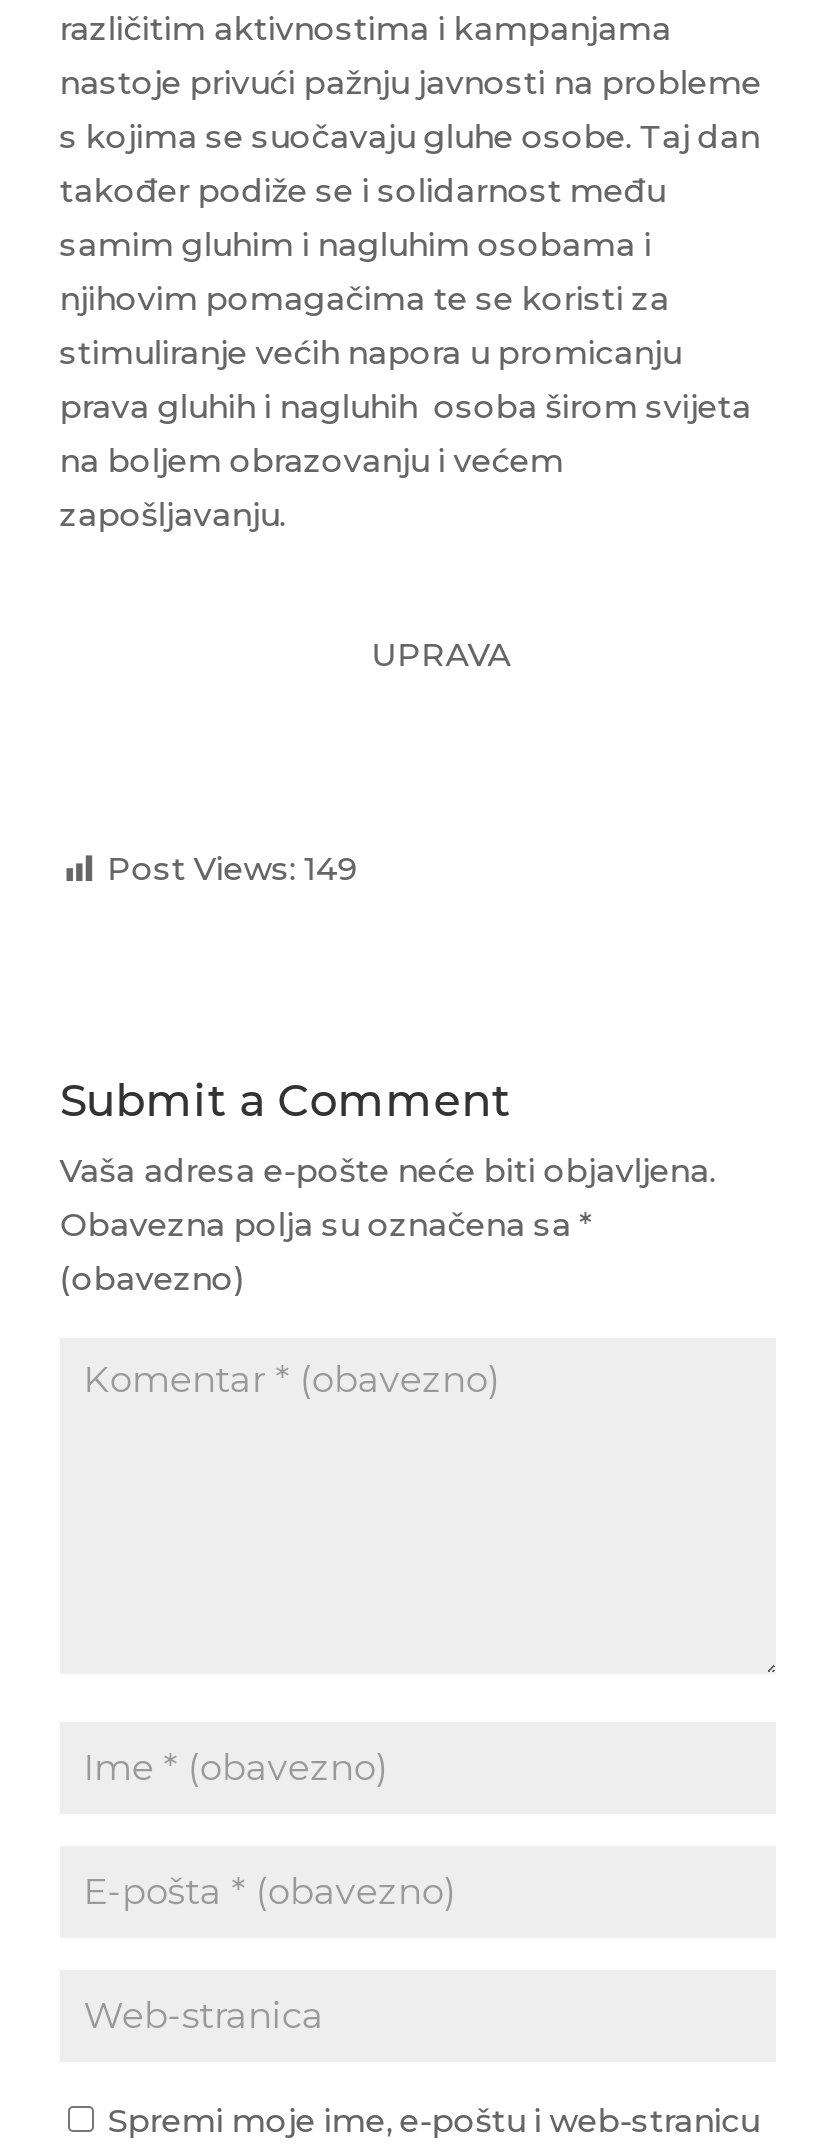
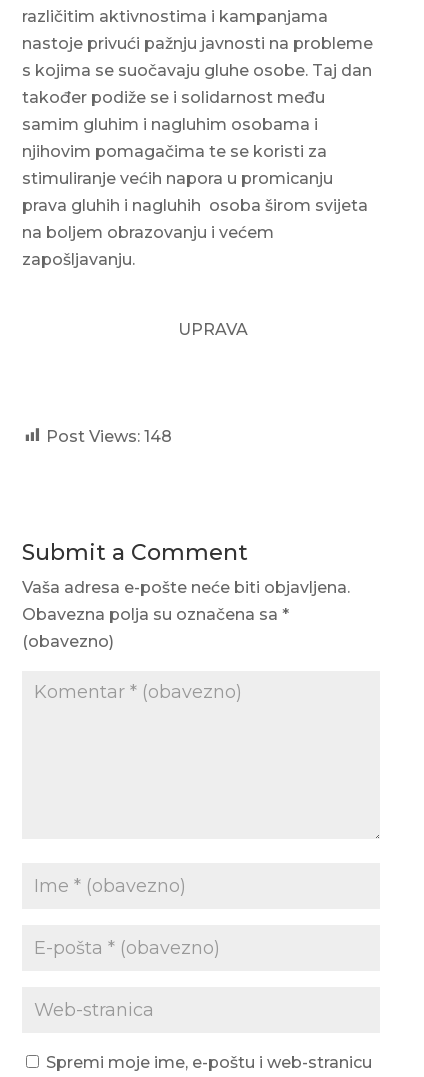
- Post Views: 149
+ Post Views: 148
